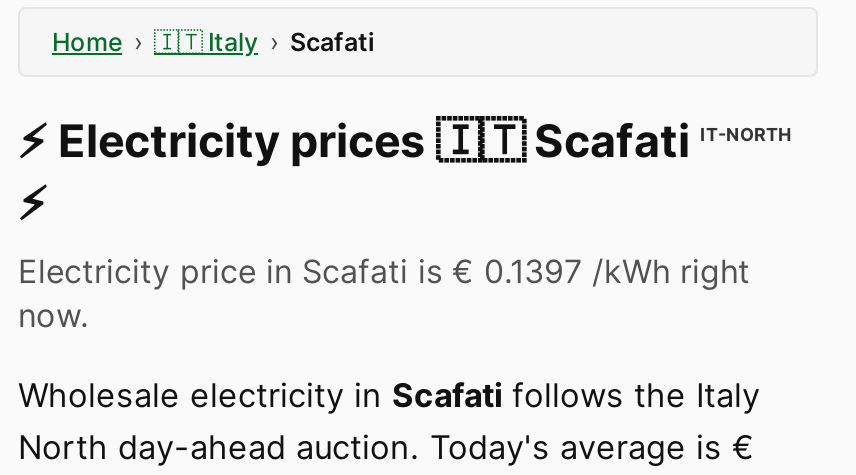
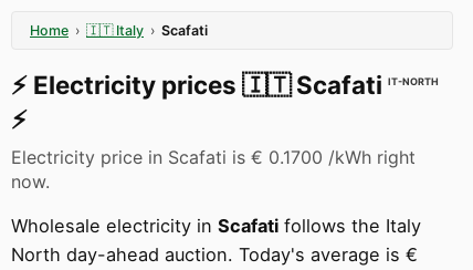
- Electricity price in Scafati is € 0.1397 /kWh right
+ Electricity price in Scafati is € 0.1700 /kWh right
